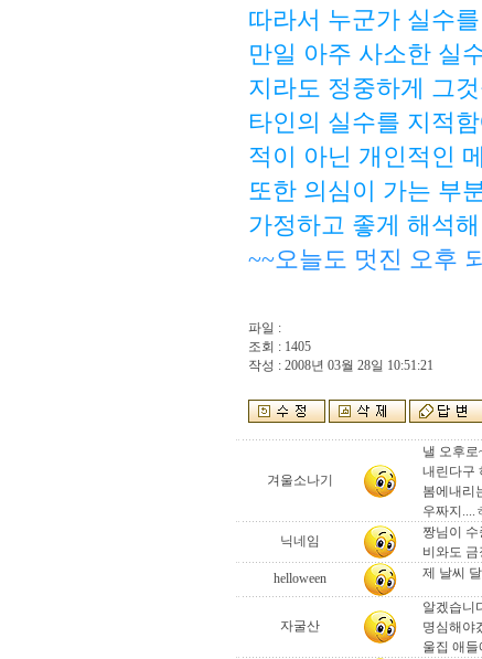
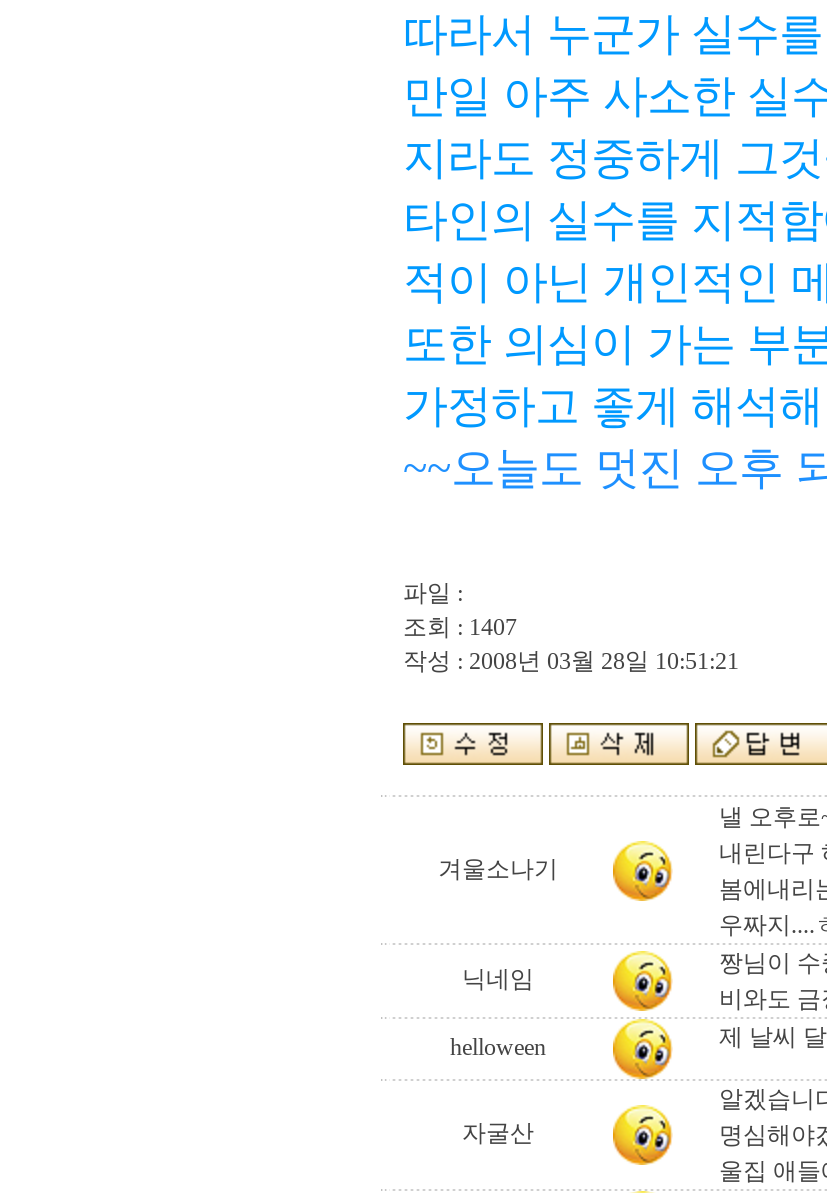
- 조회 : 1405
+ 조회 : 1407
